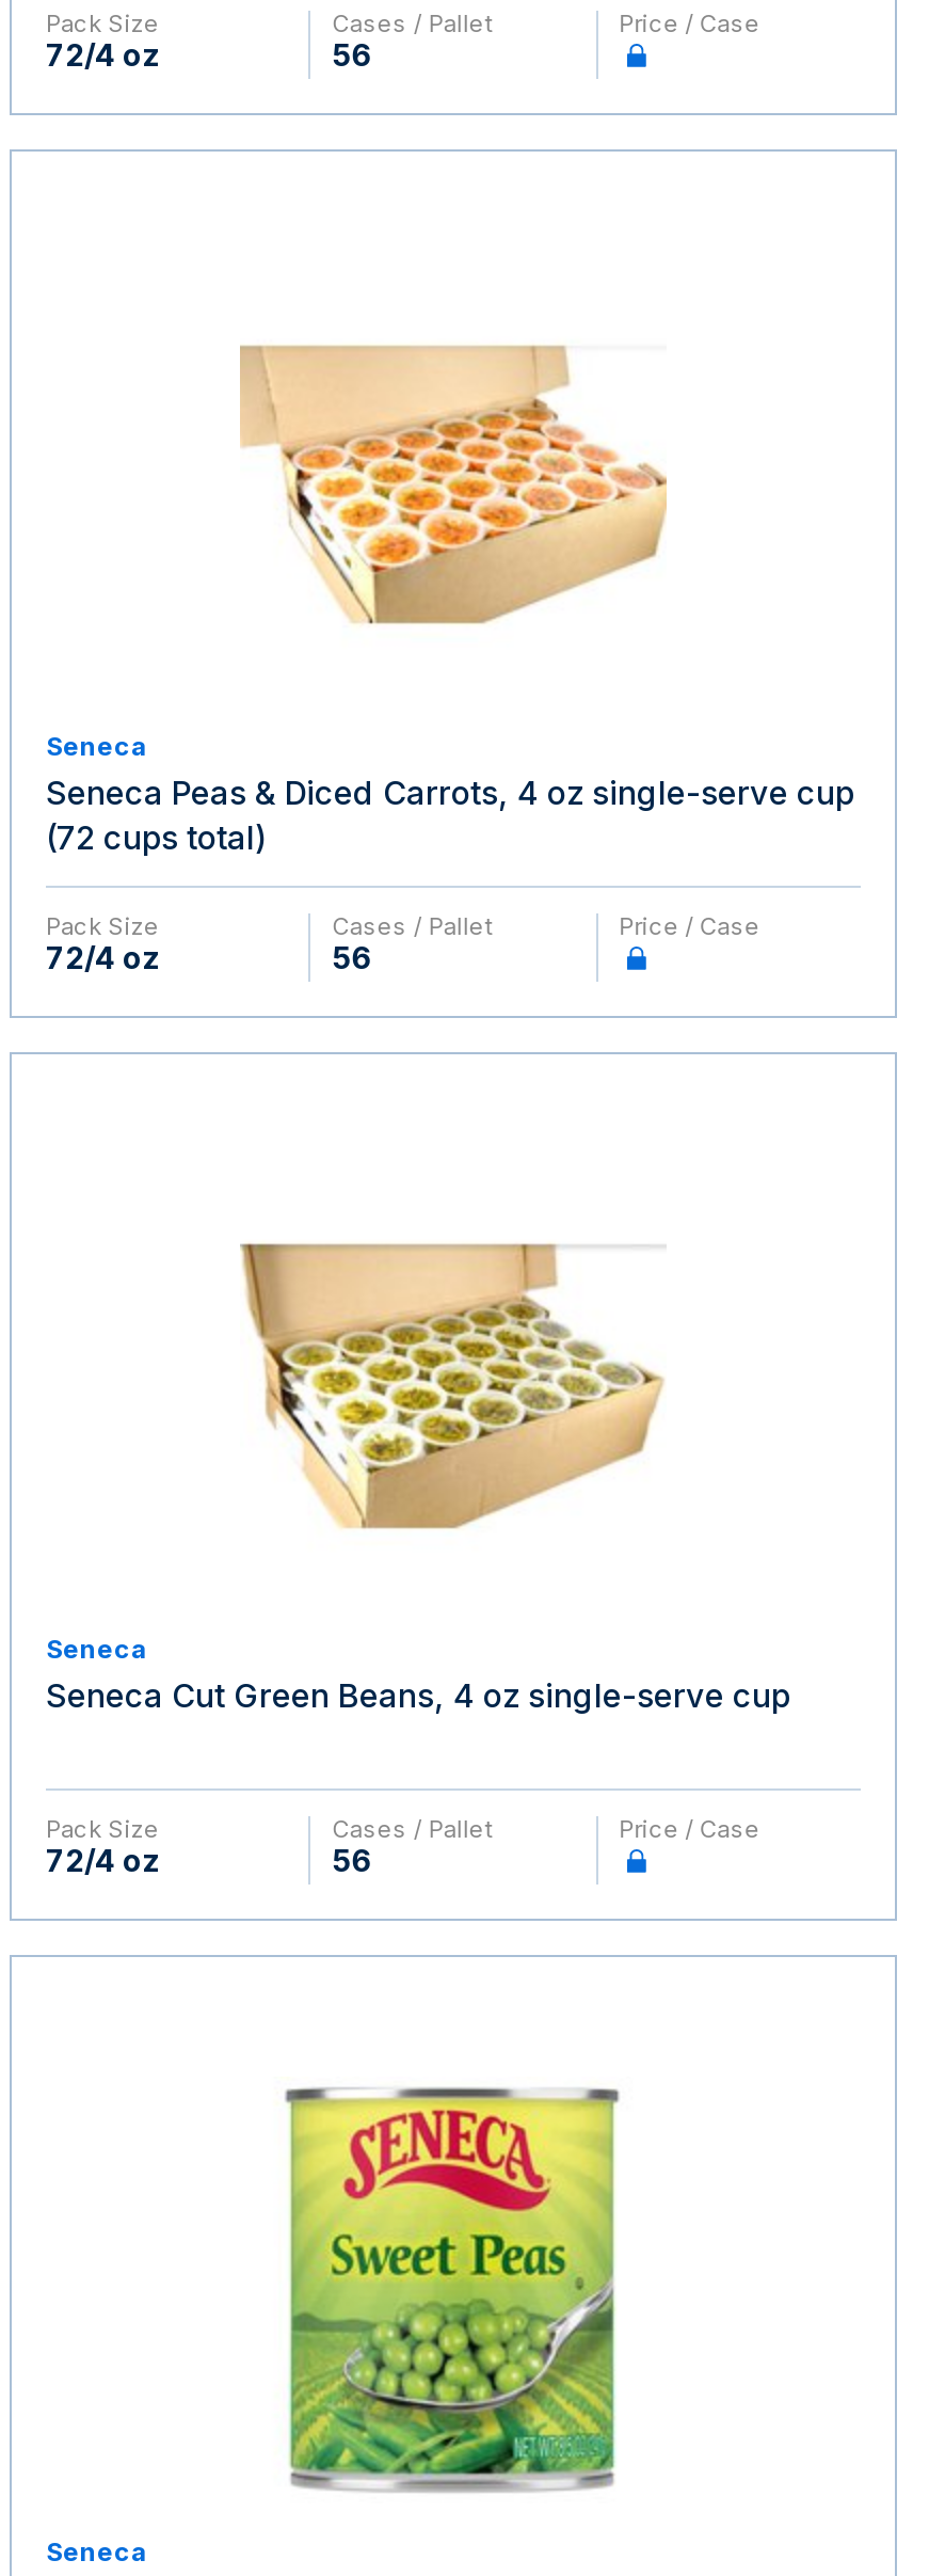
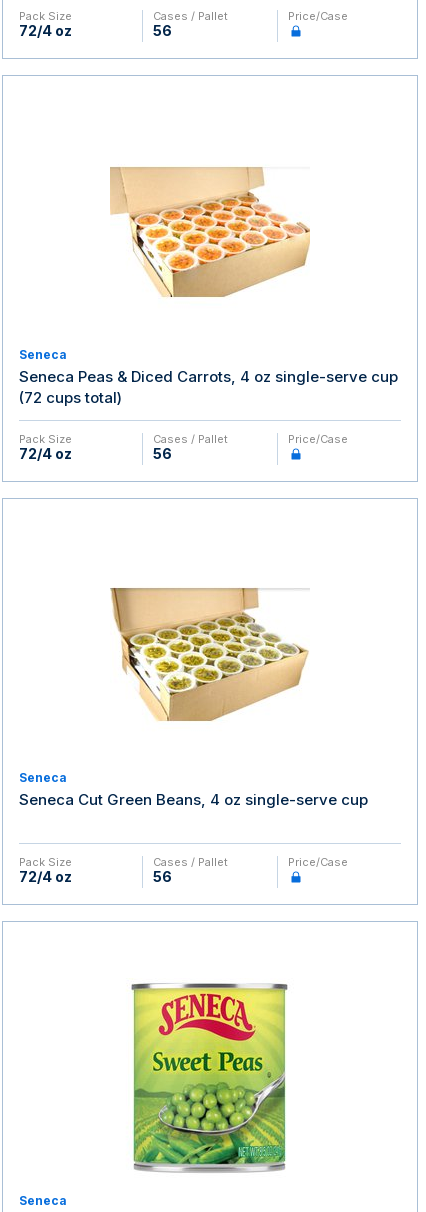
- Price / Case
+ Price/case

- Price / Case
+ Price/case

- Price / Case
+ Price/case
